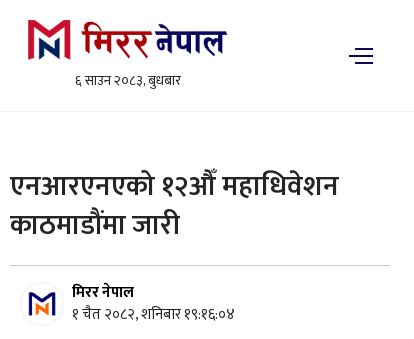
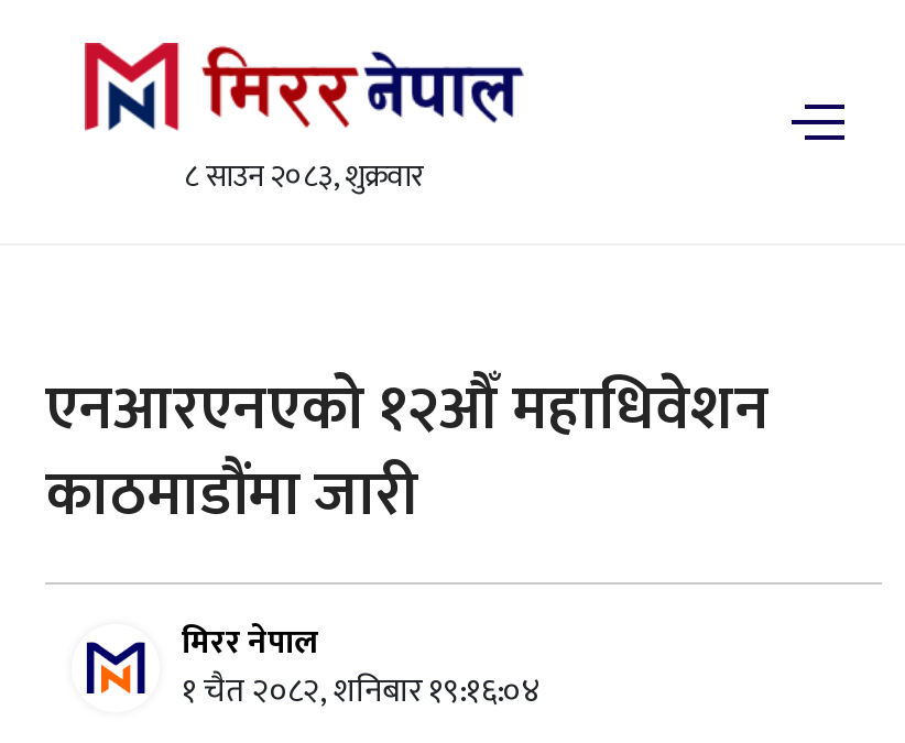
- ६ साउन २०८३, बुधबार
+ ८ साउन २०८३, शुक्रवार
